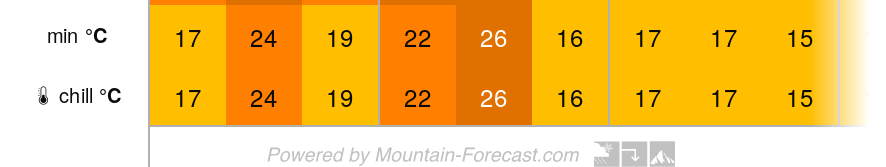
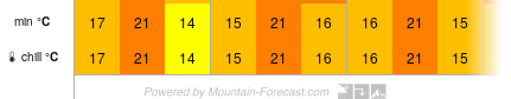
- 24
+ 21

- 19
+ 14

- 22
+ 15

- 26
+ 21

- 17
+ 16

- 17
+ 21

- 24
+ 21

- 19
+ 14

- 22
+ 15

- 26
+ 21

- 17
+ 16

- 17
+ 21
